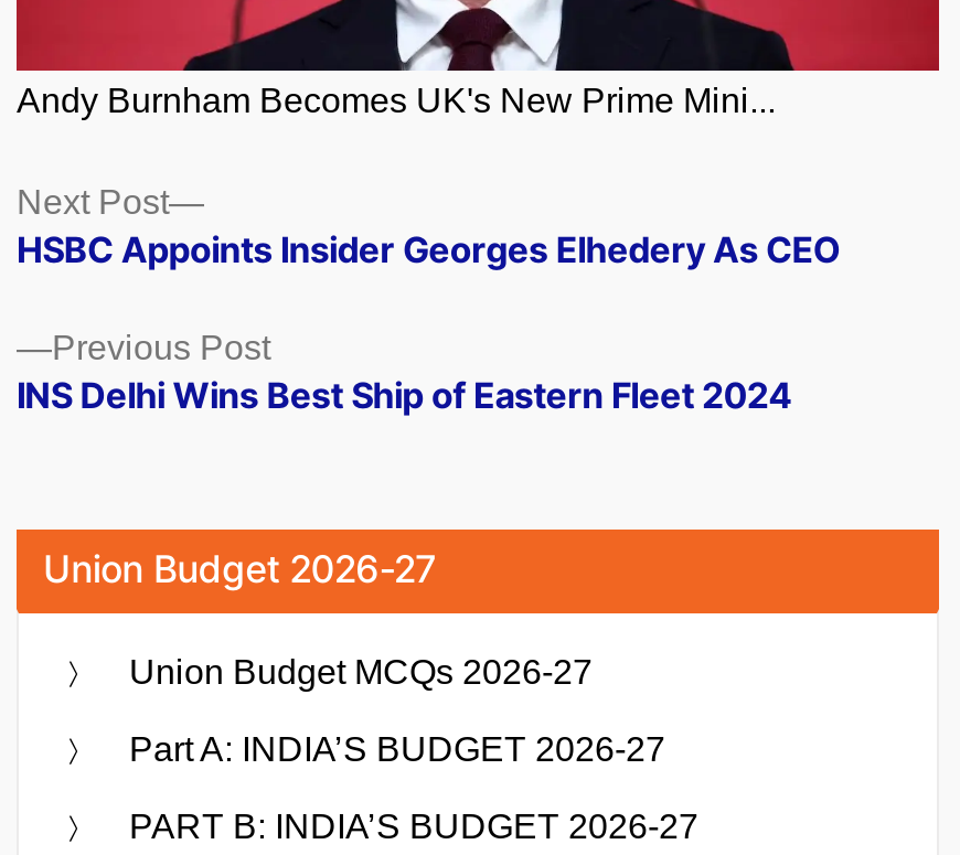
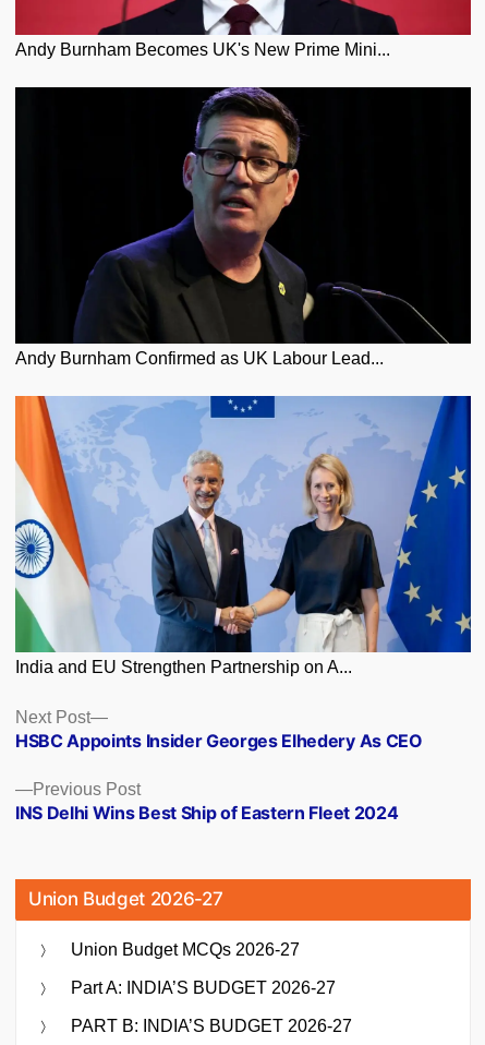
+ [image]
+ Andy Burnham Confirmed as UK Labour Lead...

+ [image]
+ India and EU Strengthen Partnership on A...
